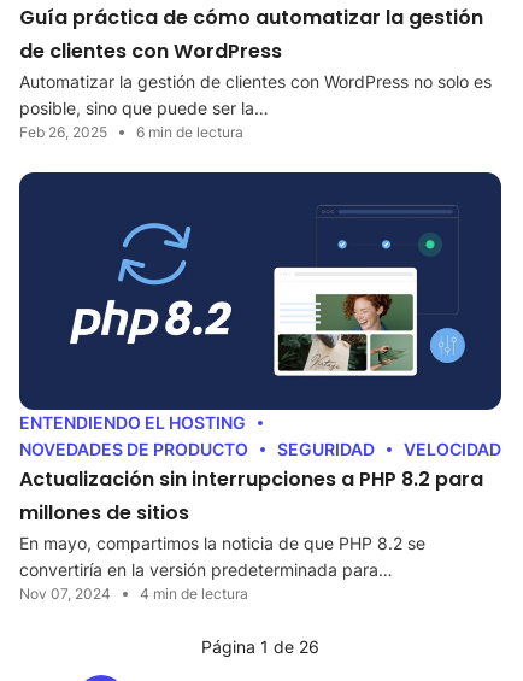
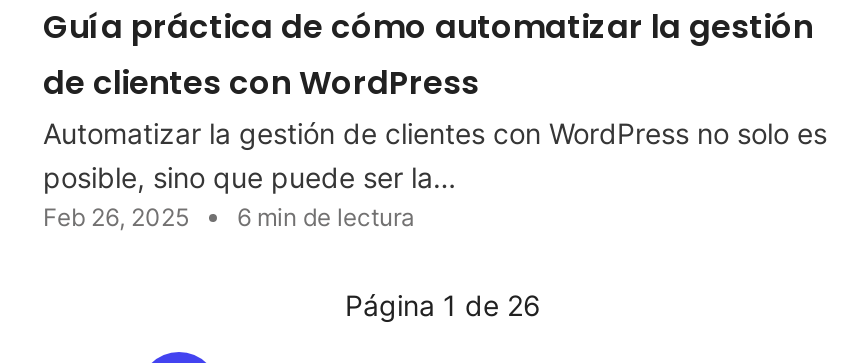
- [image]
- ENTENDIENDO EL HOSTING
- NOVEDADES DE PRODUCTO
- SEGURIDAD
- VELOCIDAD
- Actualización sin interrupciones a PHP 8.2 para
- millones de sitios
- En mayo, compartimos la noticia de que PHP 8.2 se
- convertiría en la versión predeterminada para…
- Nov 07, 2024
- 4 min de lectura
